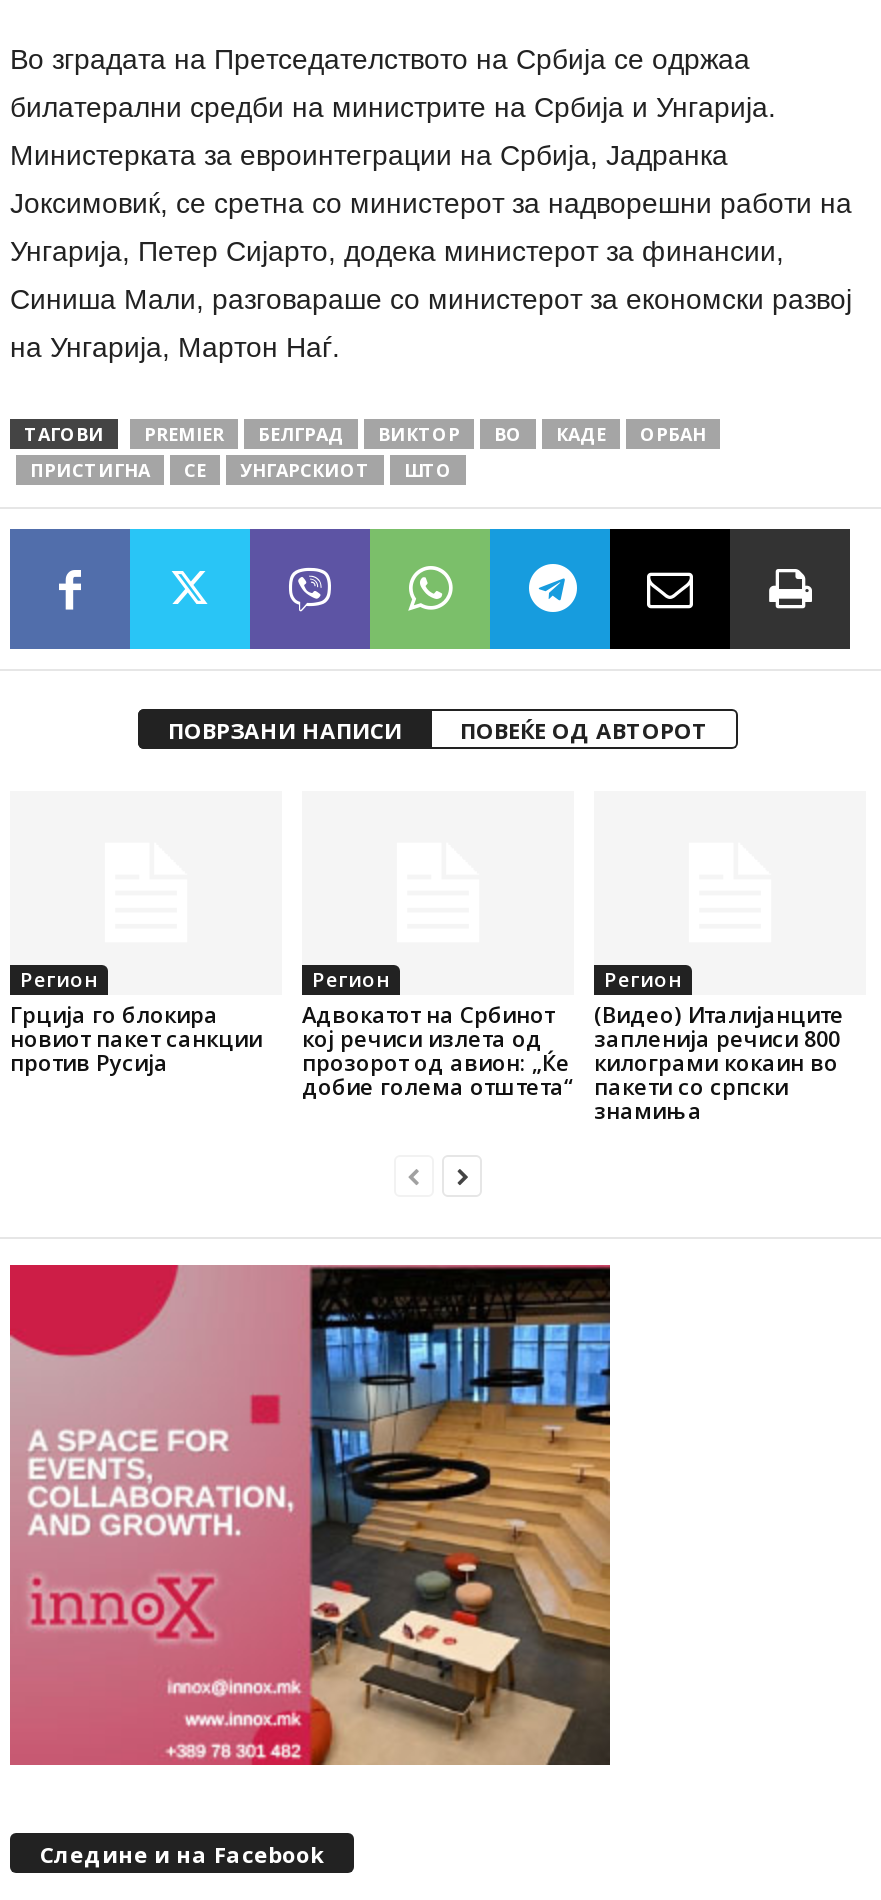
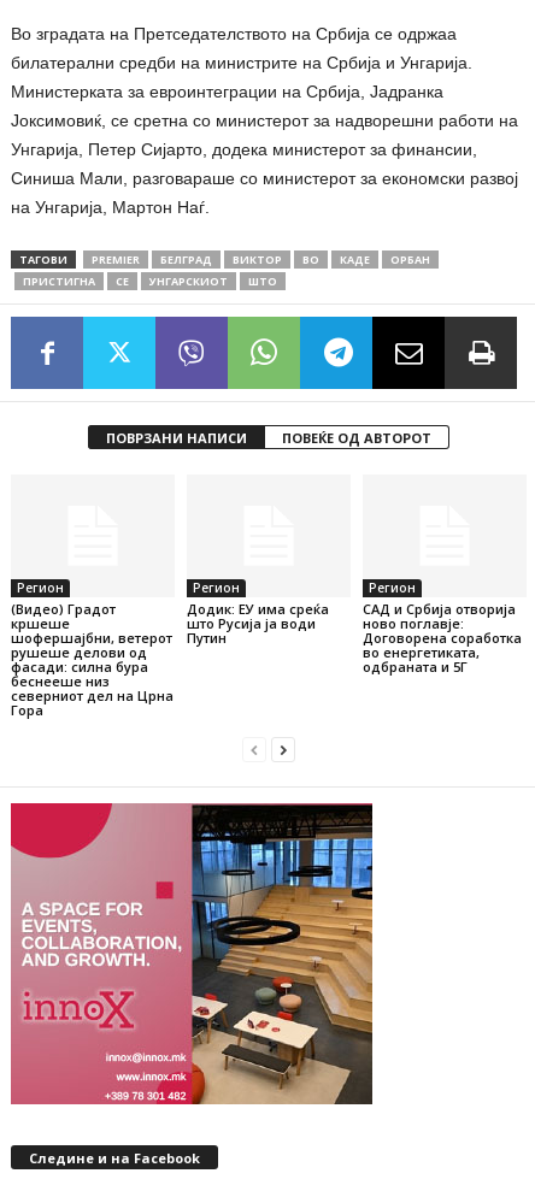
- Грција го блокира
- новиот пакет санкции
- против Русија
+ (Видео) Градот
+ кршеше
+ шофершајбни, ветерот
+ рушеше делови од
+ фасади: силна бура
+ беснееше низ
+ северниот дел на Црна
+ Гора

- Адвокатот на Србинот
- кој речиси излета од
- прозорот од авион: „Ќе
- добие голема отштета“
+ Додик: ЕУ има среќа
+ што Русија ја води
+ Путин

- (Видео) Италијанците
- запленија речиси 800
- килограми кокаин во
- пакети со српски
- знамиња
+ САД и Србија отворија
+ ново поглавје:
+ Договорена соработка
+ во енергетиката,
+ одбраната и 5Г
